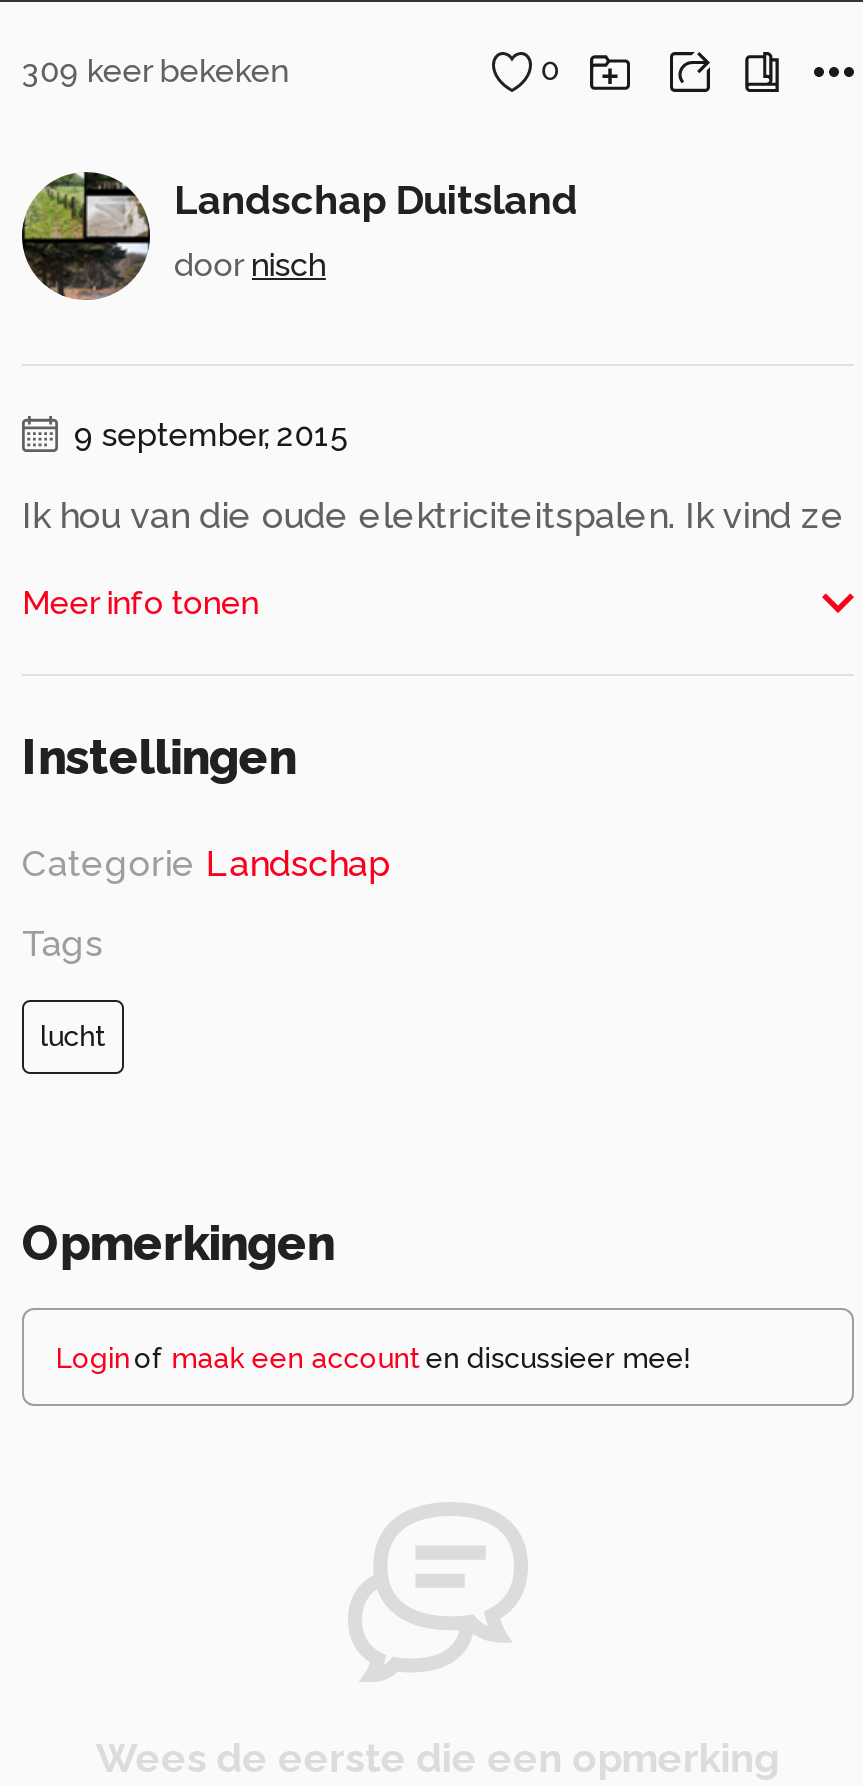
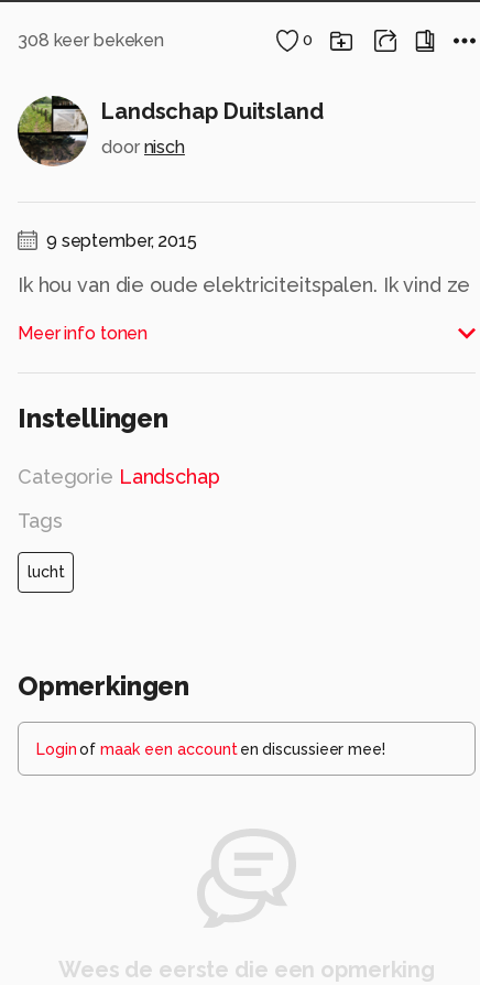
- 309 keer bekeken
+ 308 keer bekeken
